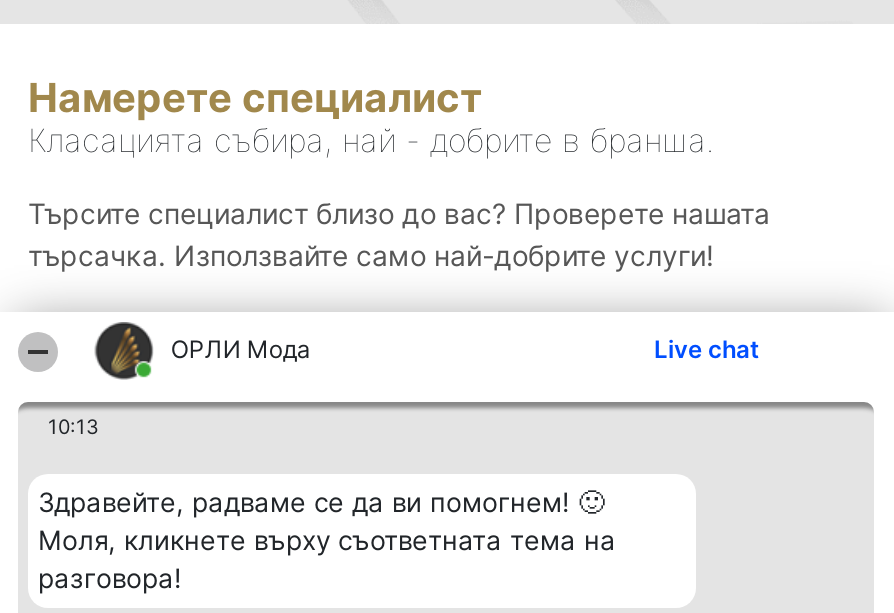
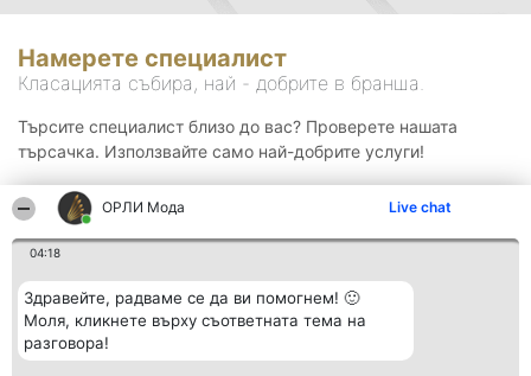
- 10:13
+ 04:18
